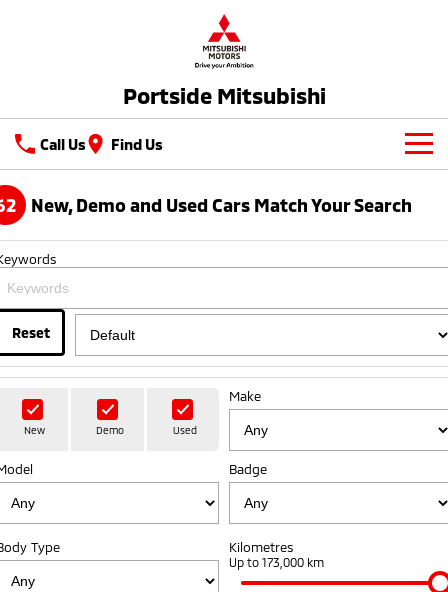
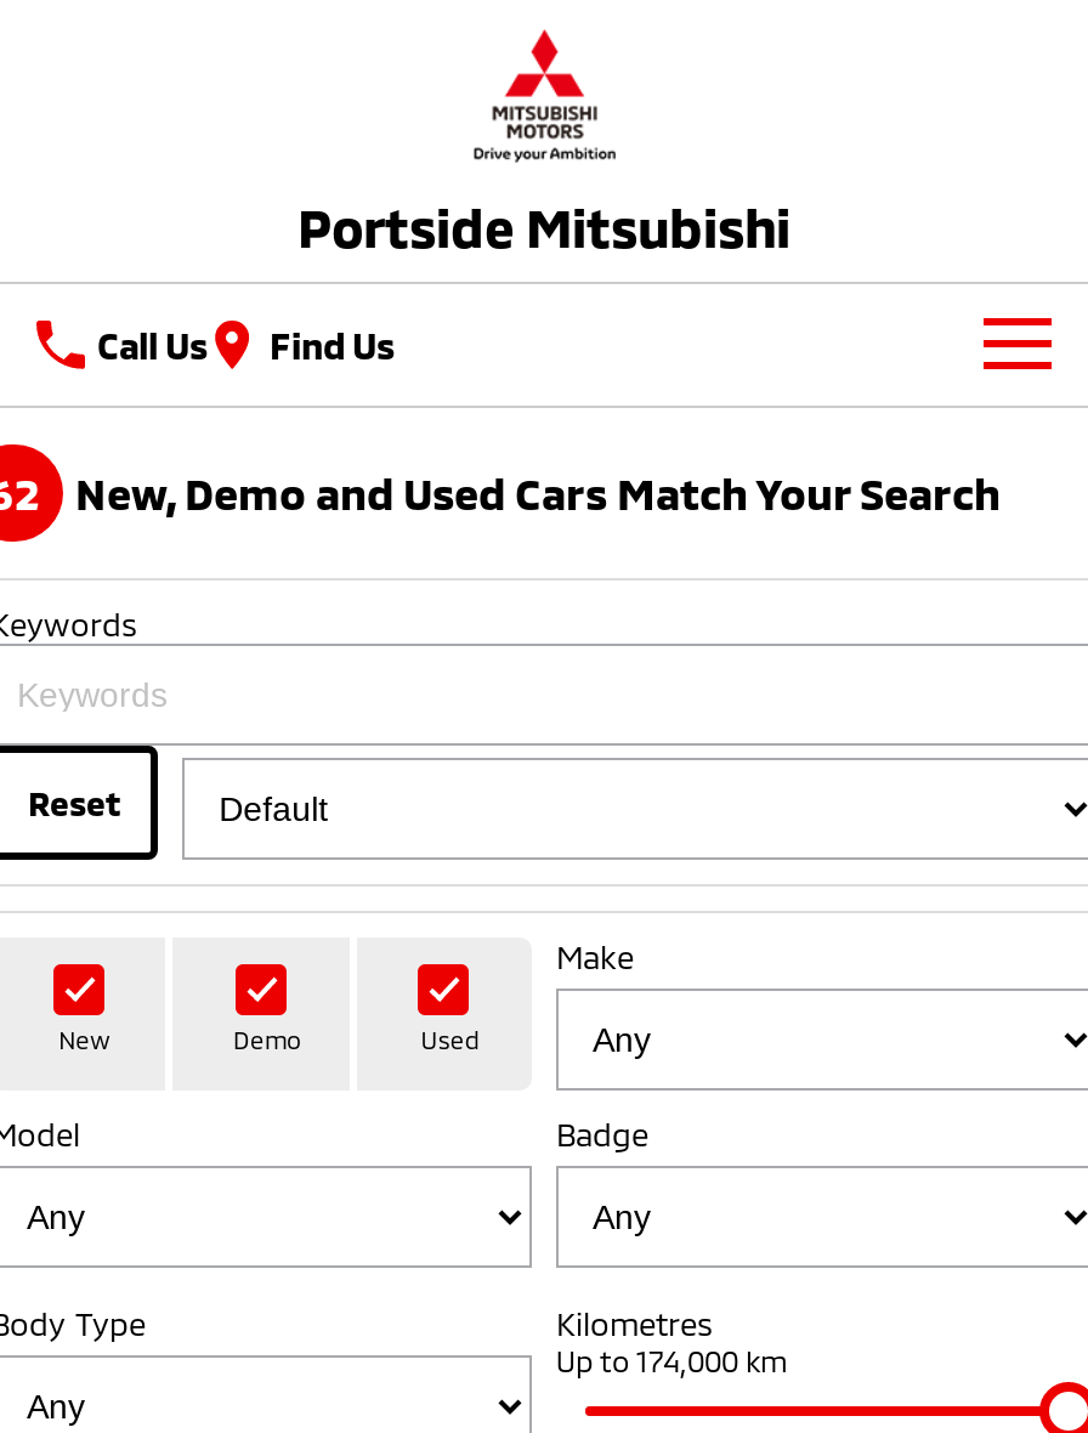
- Up to 173,000 km
+ Up to 174,000 km
